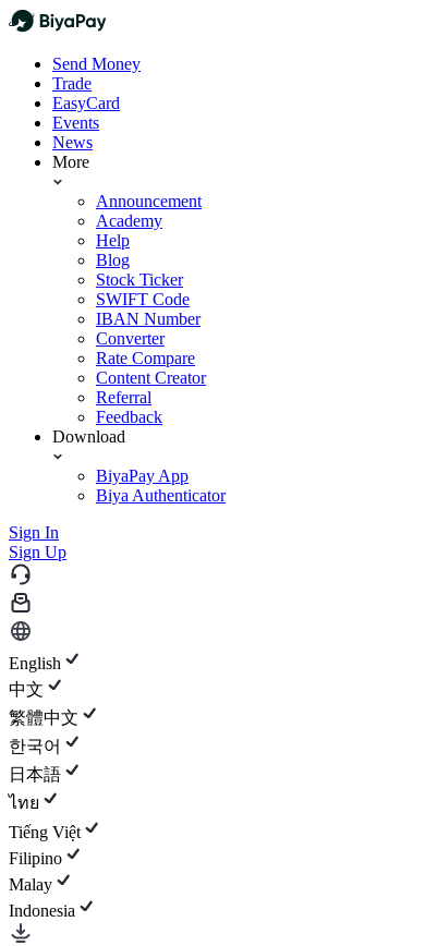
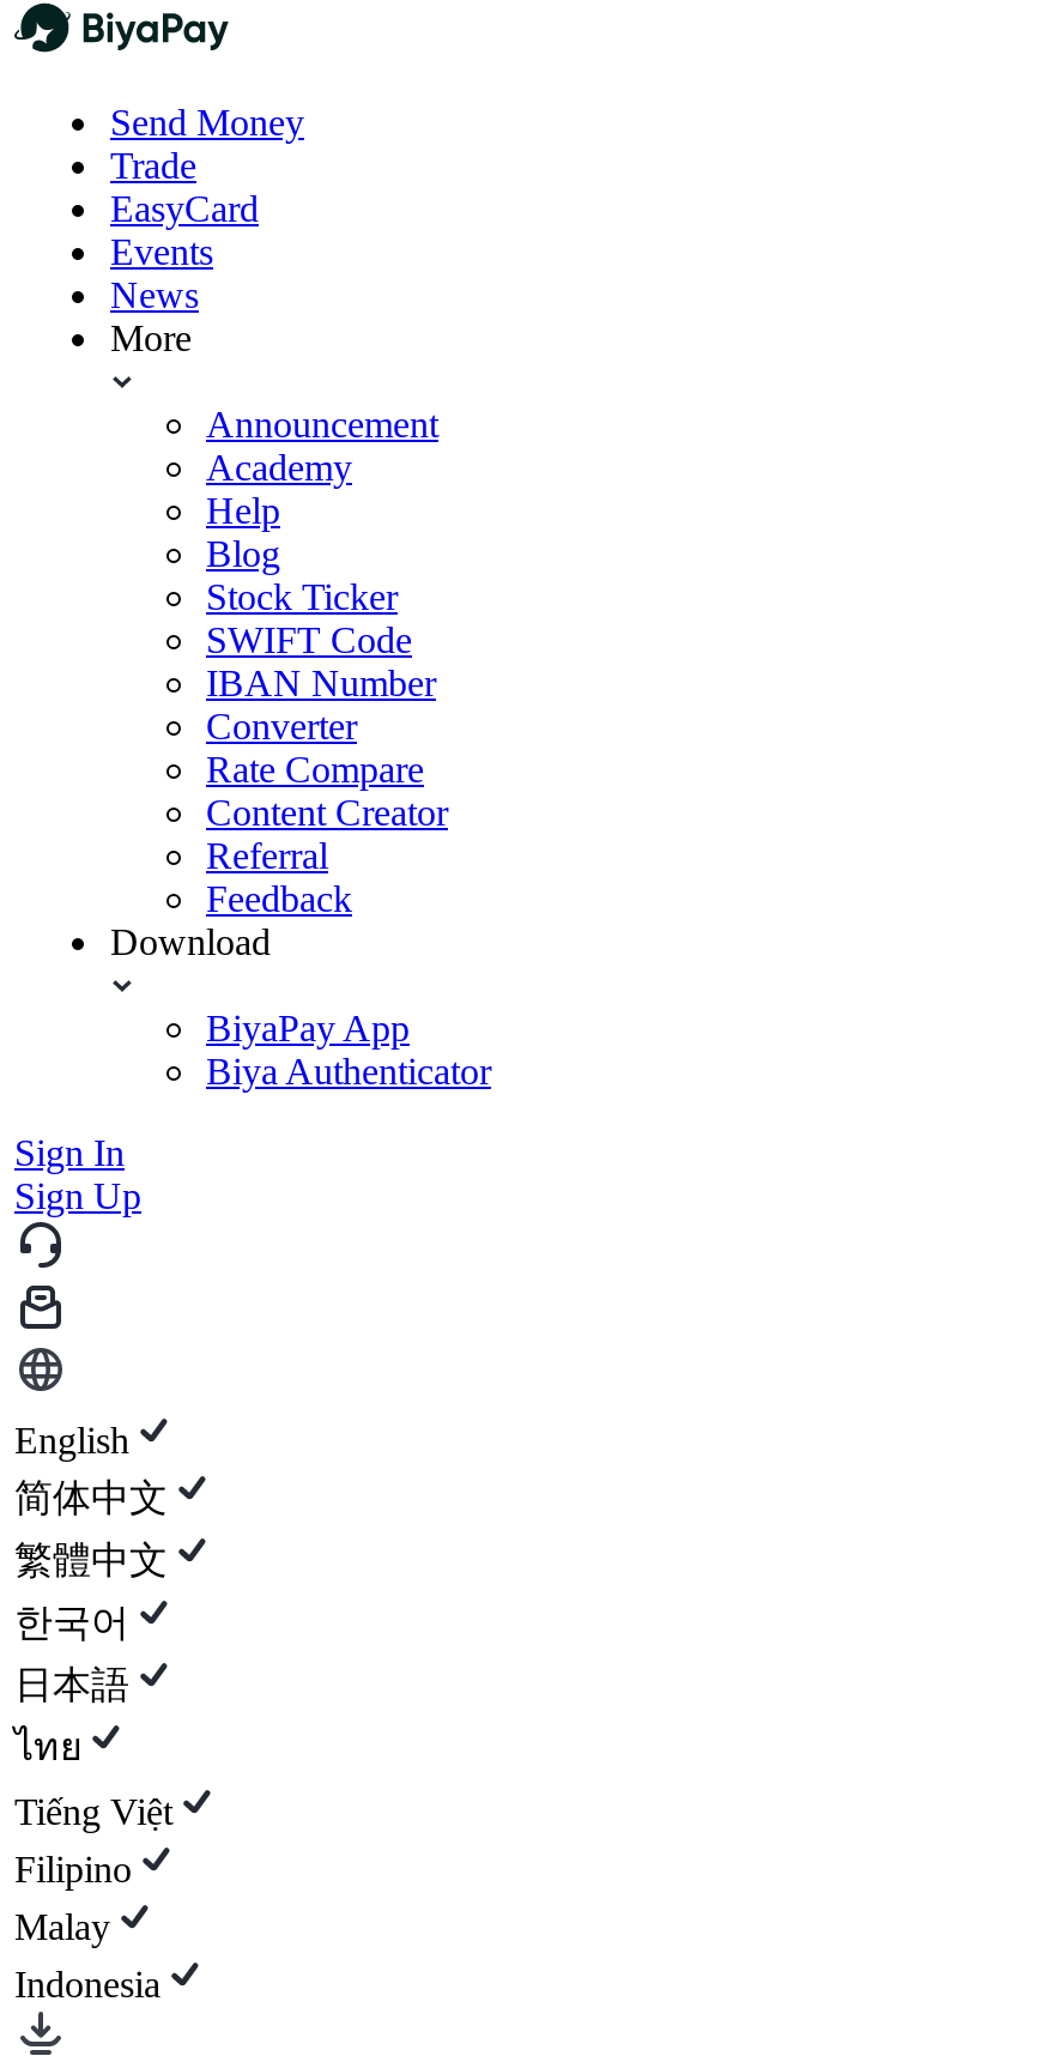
- 中文
+ 简体中文
